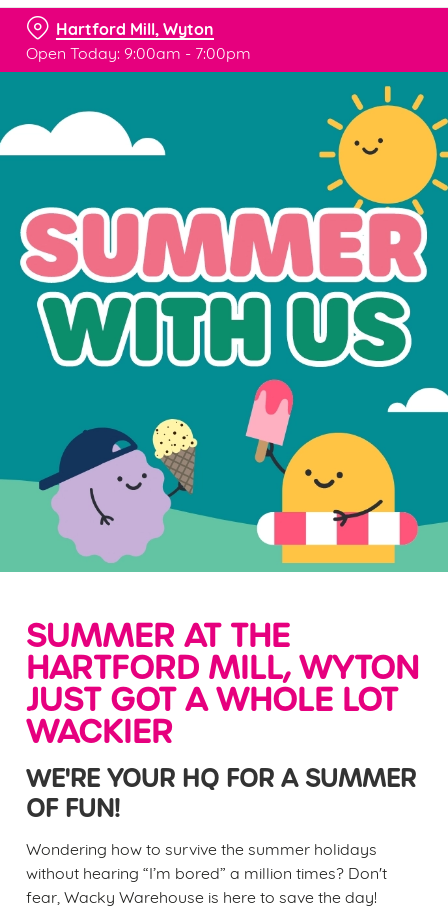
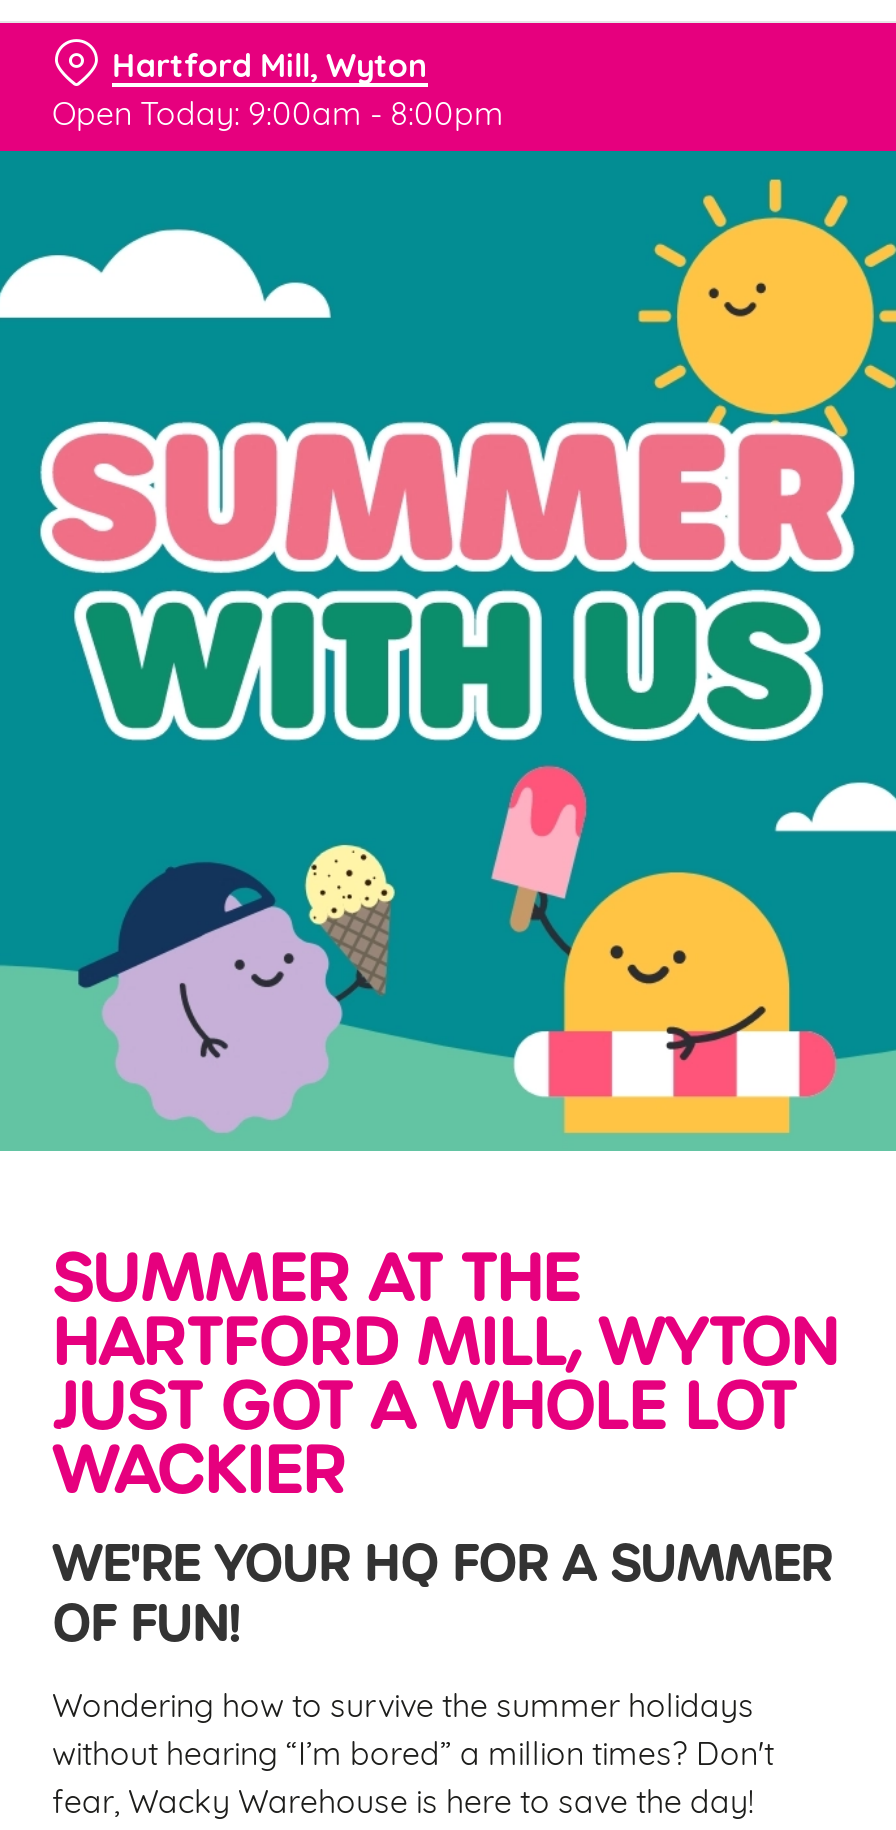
- Open Today: 9:00am - 7:00pm
+ Open Today: 9:00am - 8:00pm
